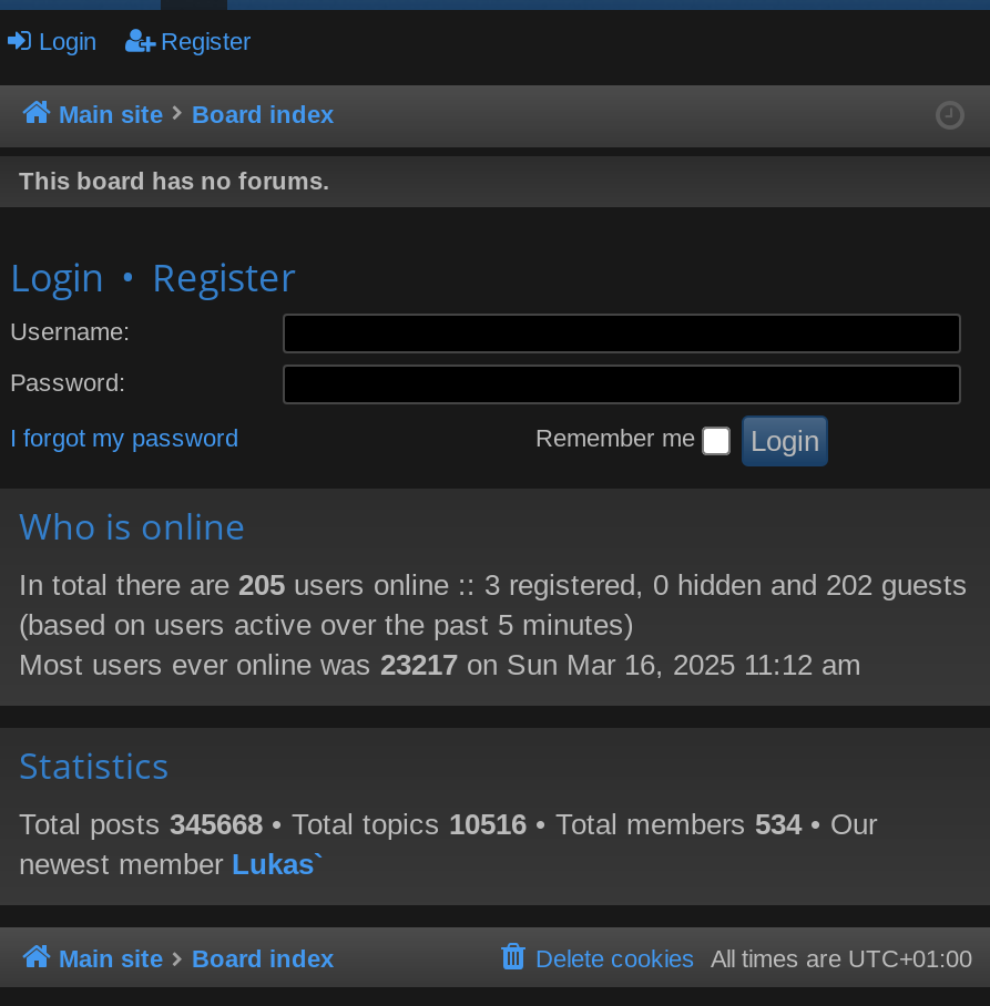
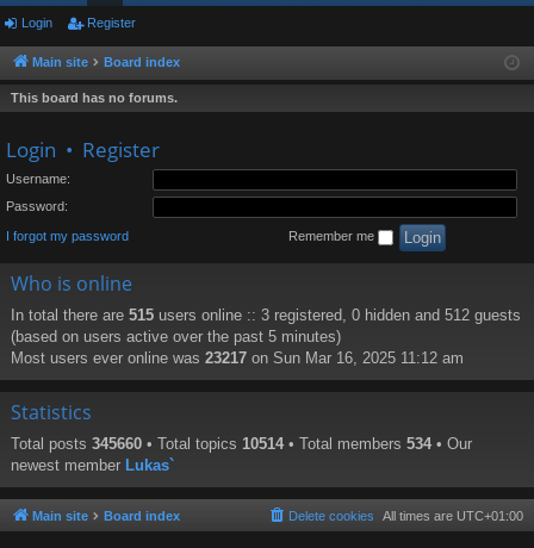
- In total there are 205 users online :: 3 registered, 0 hidden and 202 guests
+ In total there are 515 users online :: 3 registered, 0 hidden and 512 guests

- Total posts 345668 • Total topics 10516 • Total members 534 • Our
+ Total posts 345660 • Total topics 10514 • Total members 534 • Our
